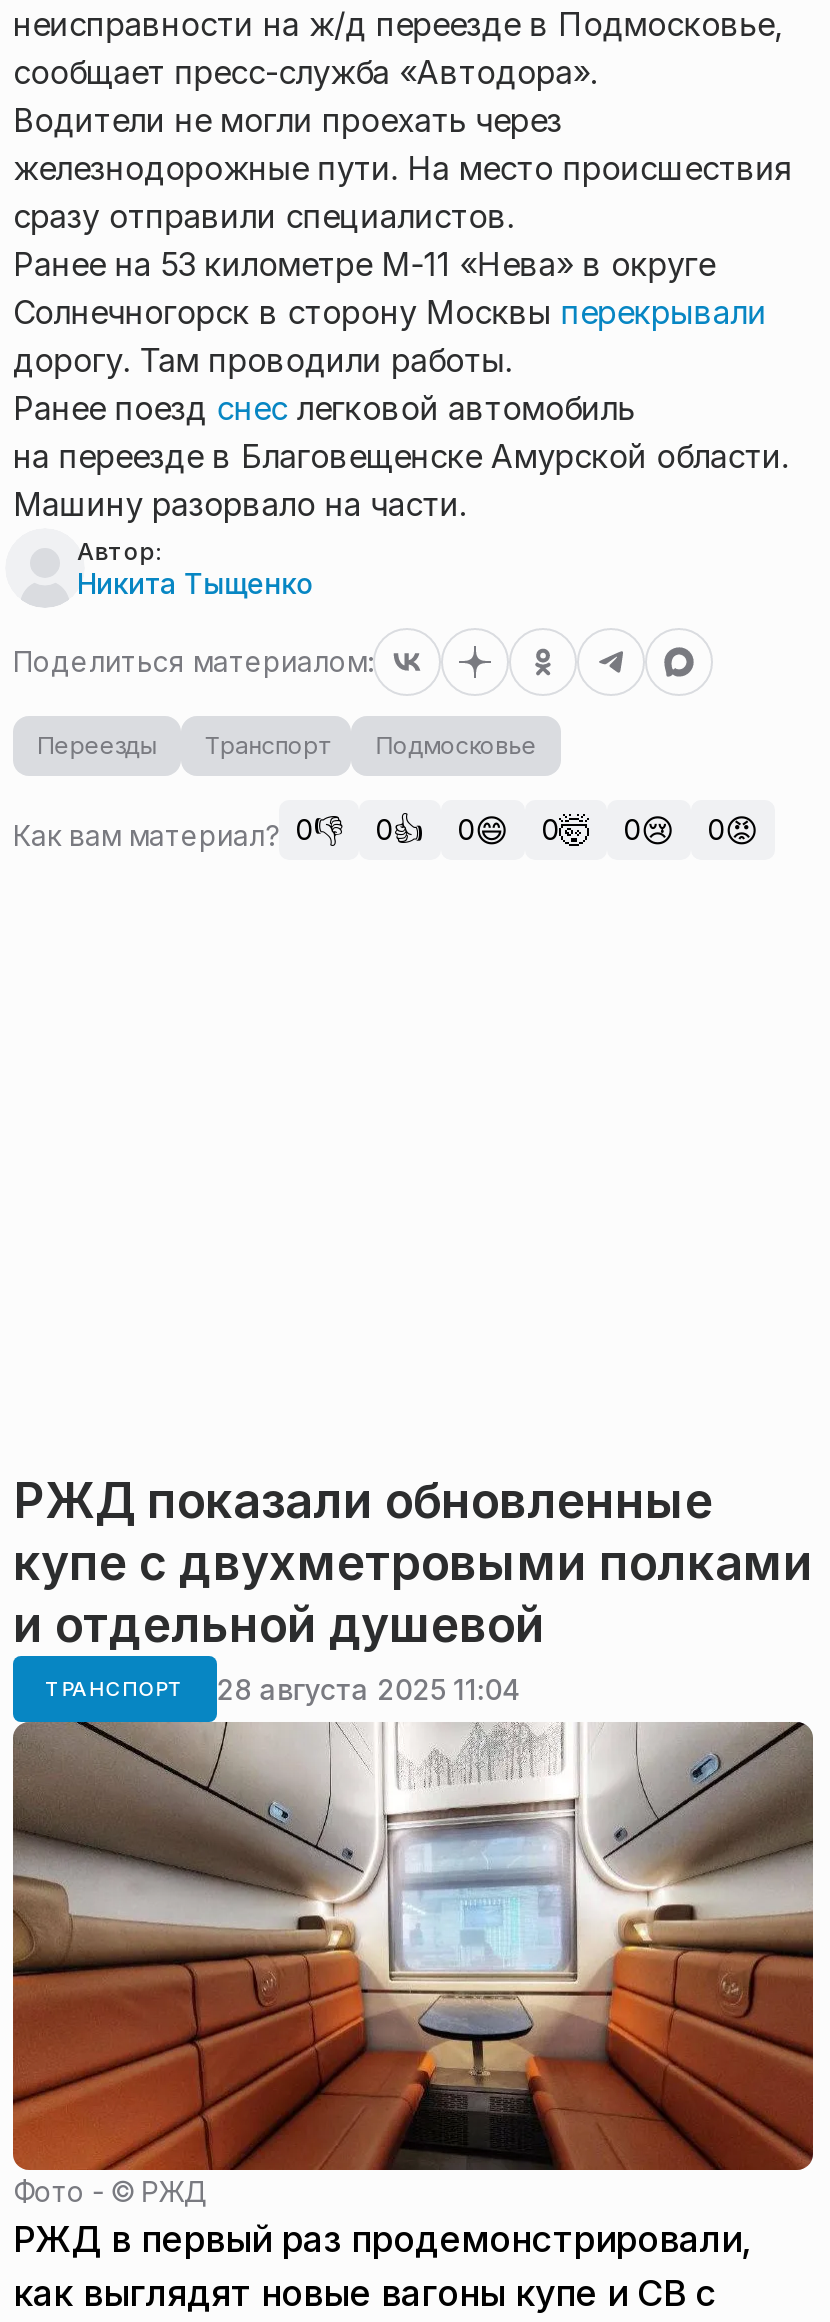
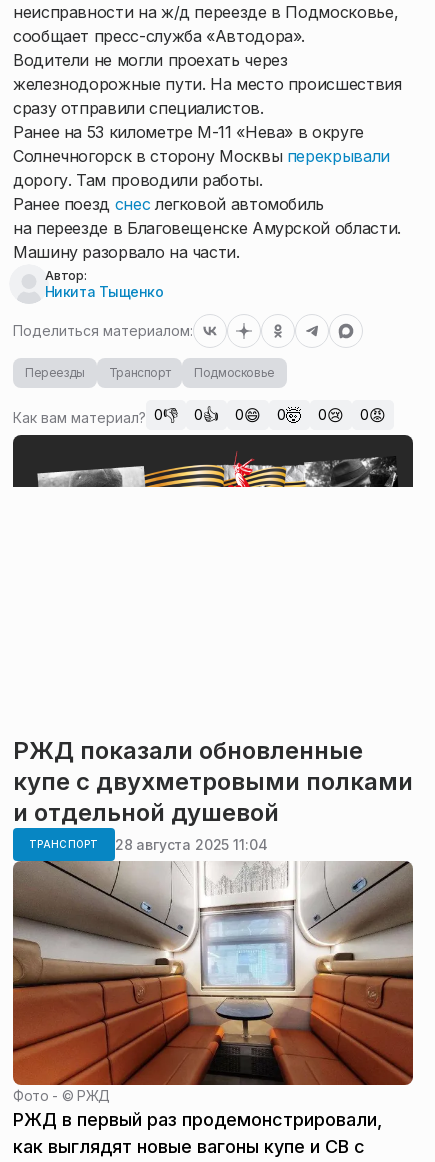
+ [image]
